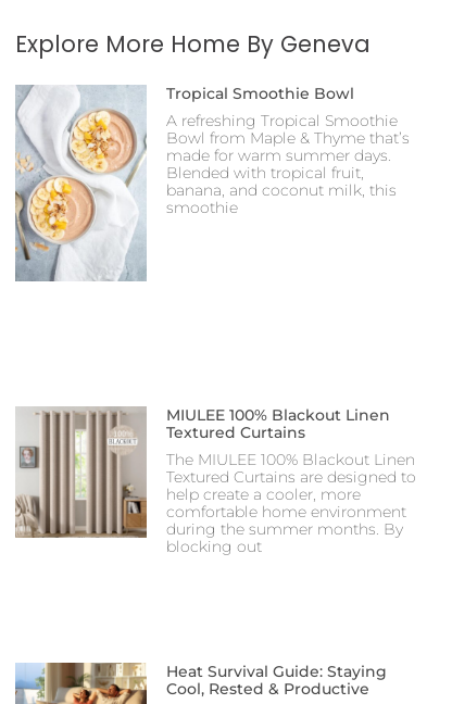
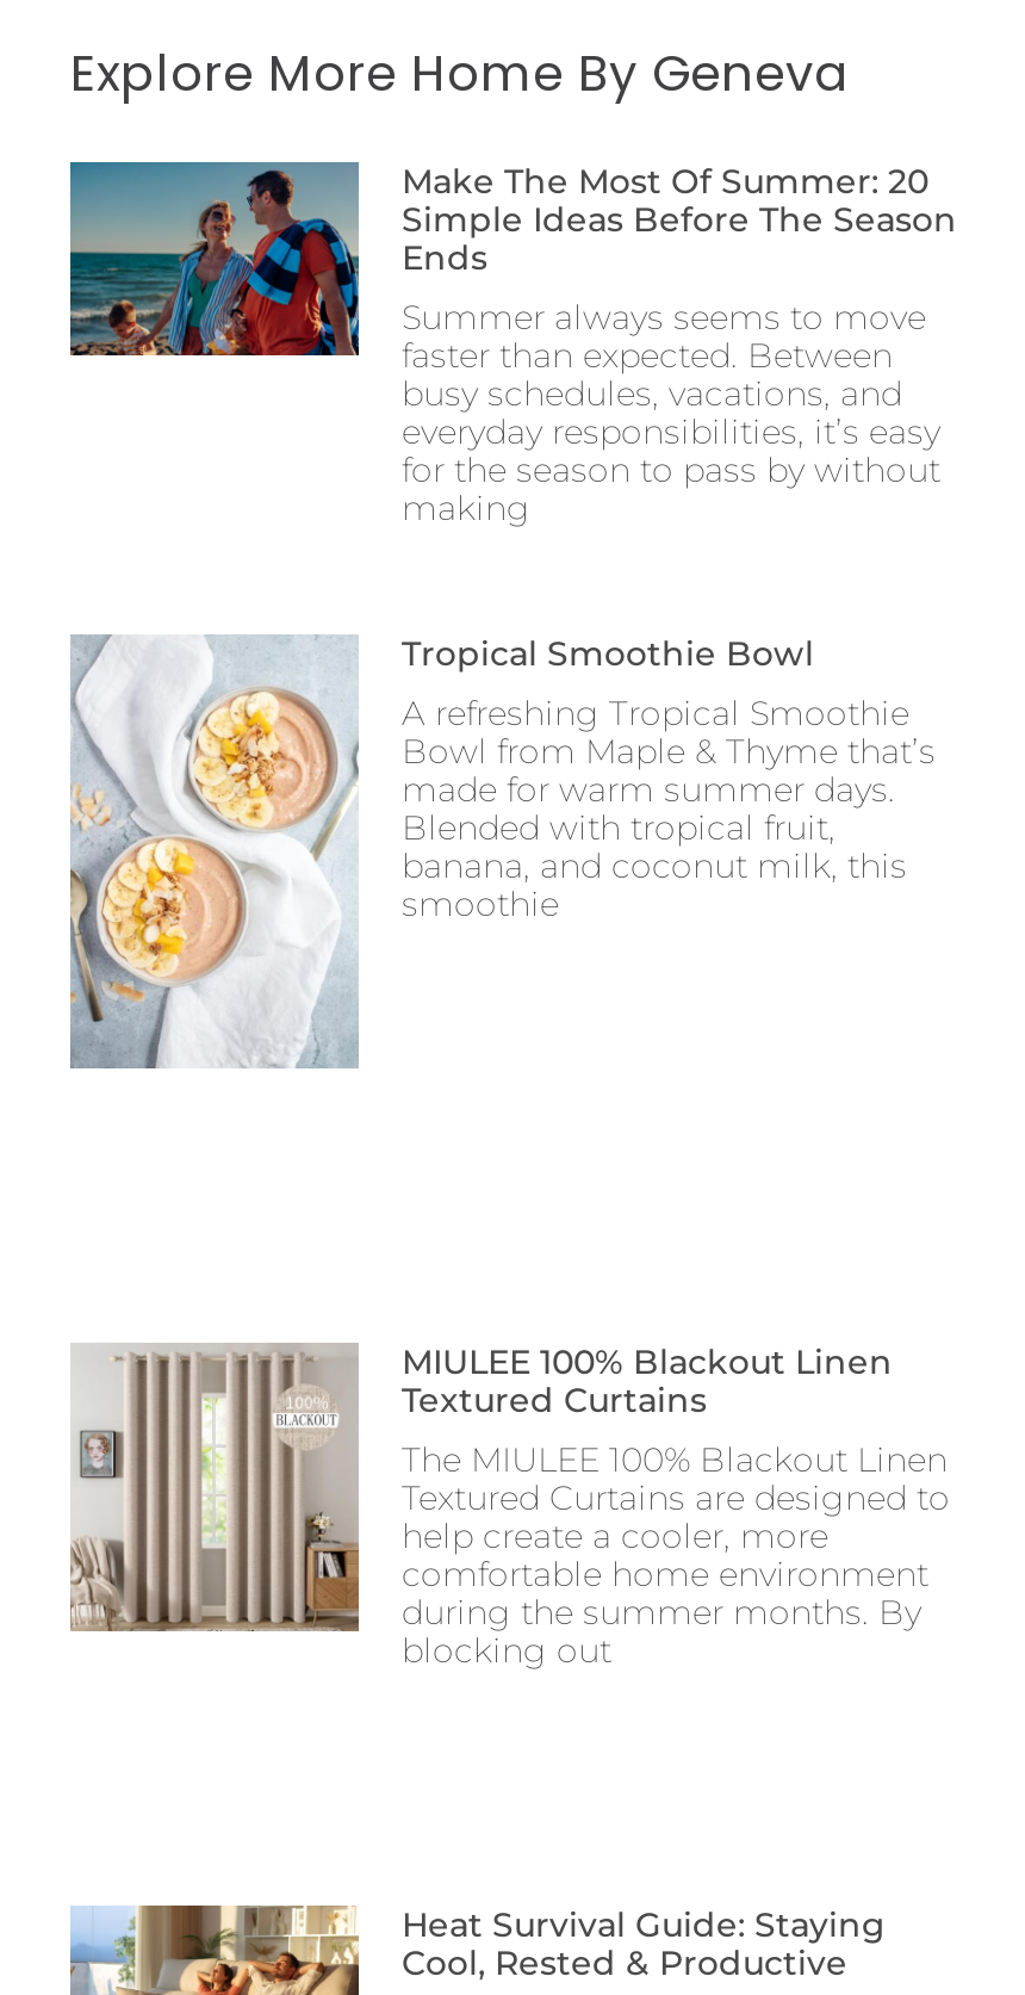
+ [image]
+ Make The Most Of Summer: 20
+ Simple Ideas Before The Season
+ Ends
+ Summer always seems to move
+ faster than expected. Between
+ busy schedules, vacations, and
+ everyday responsibilities, it’s easy
+ for the season to pass by without
+ making
